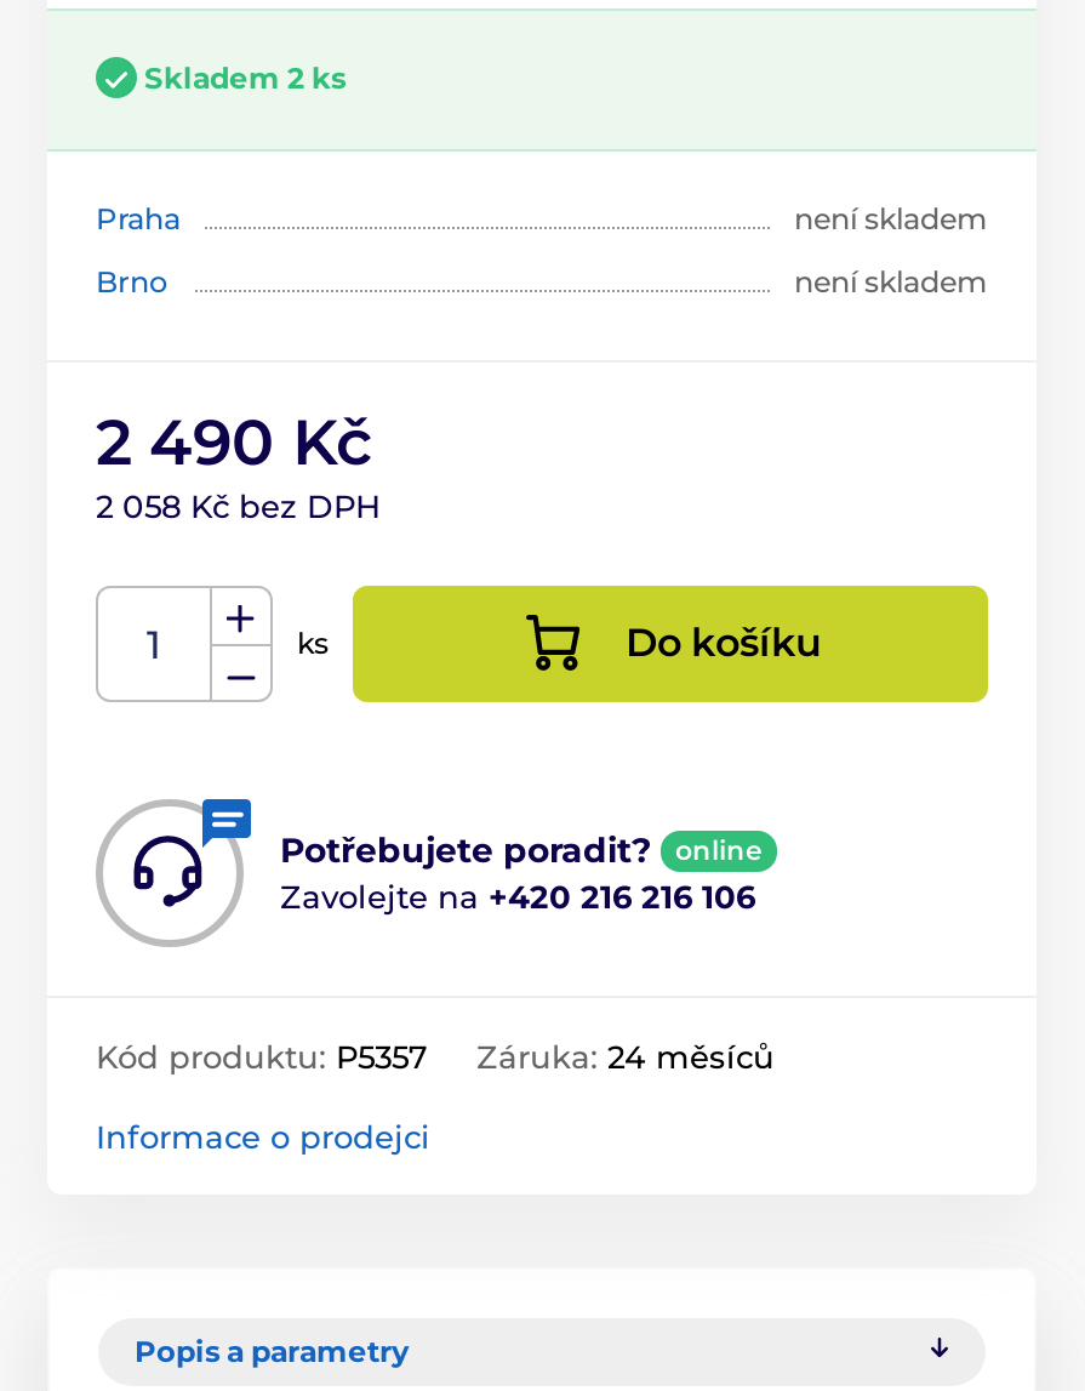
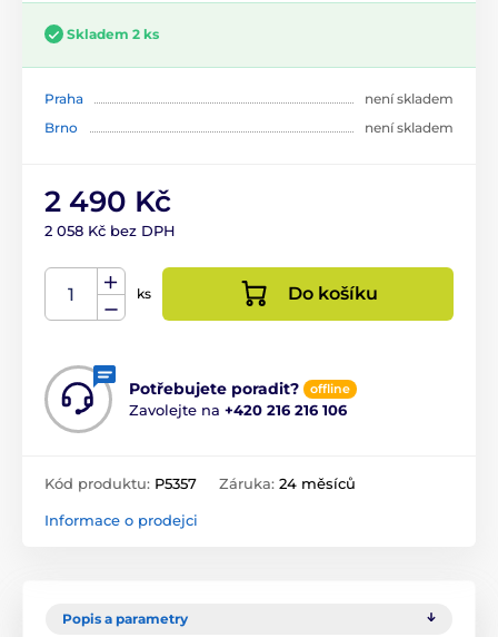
- online
+ offline
